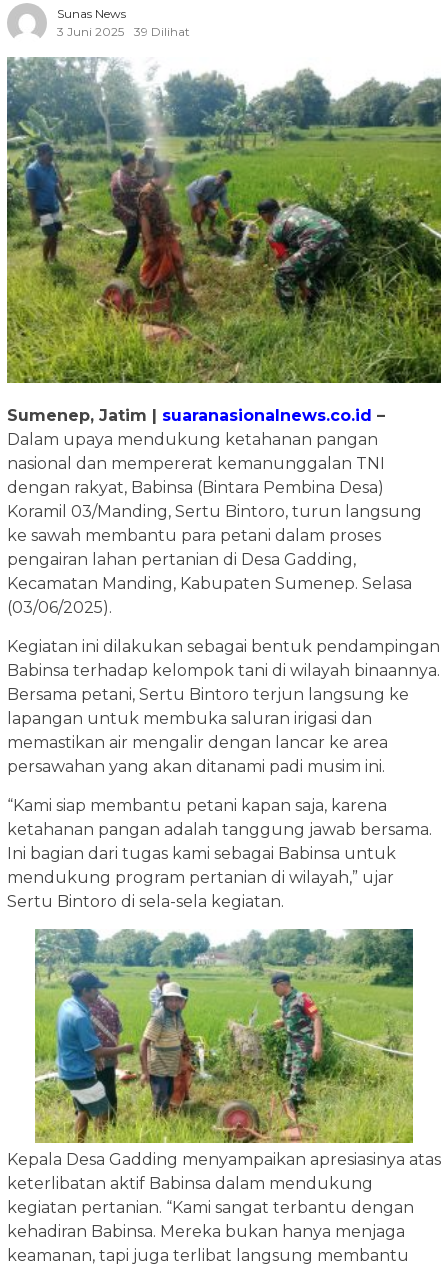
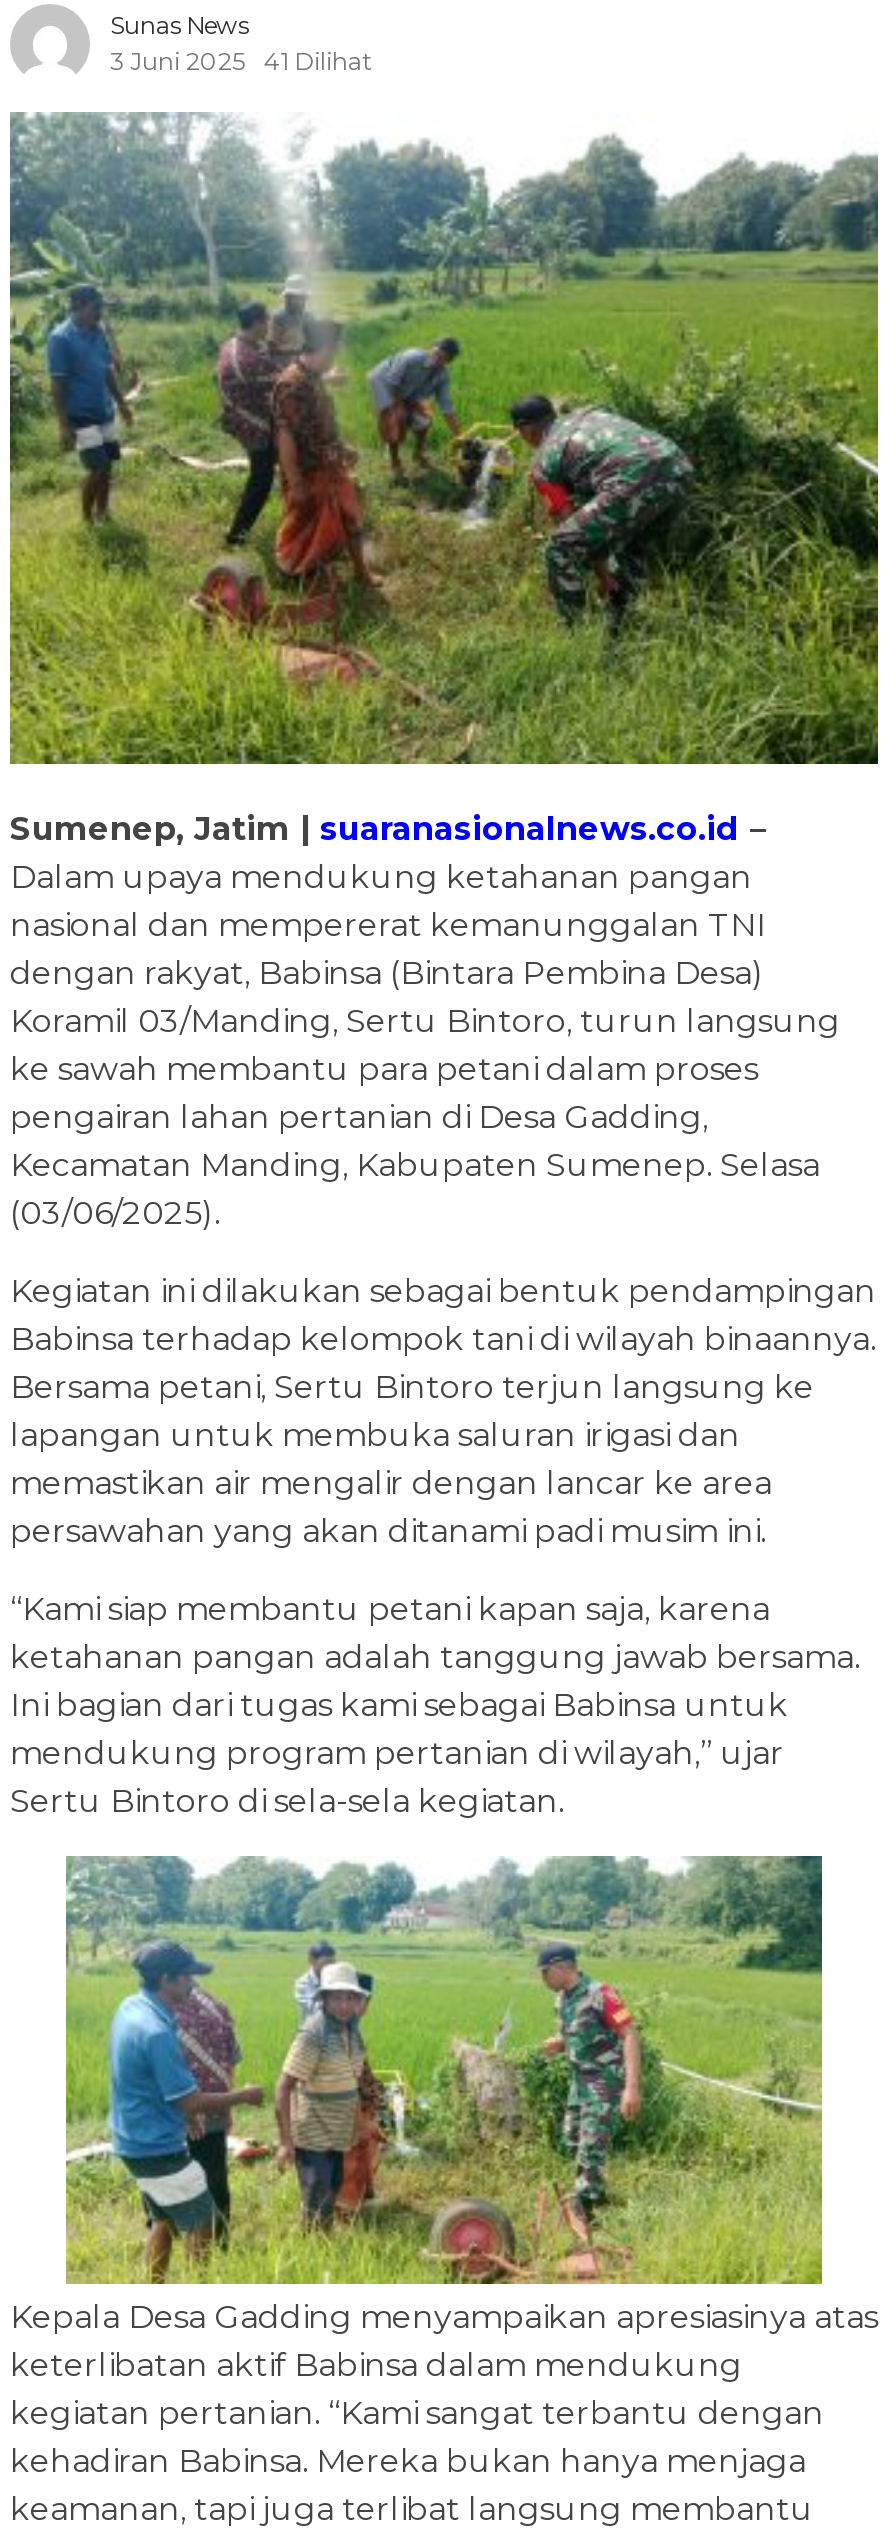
- 3 Juni 2025 39 Dilihat
+ 3 Juni 2025 41 Dilihat
